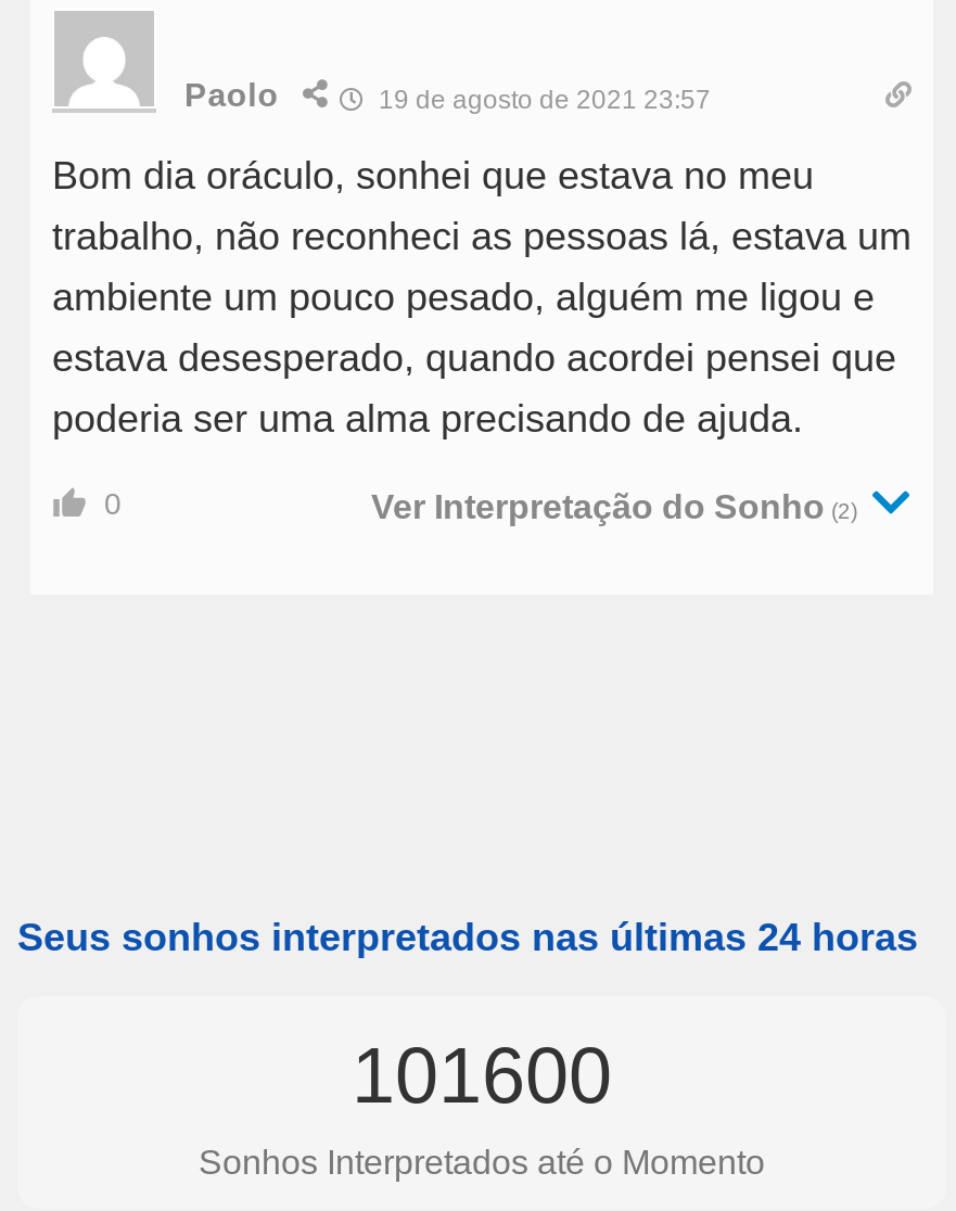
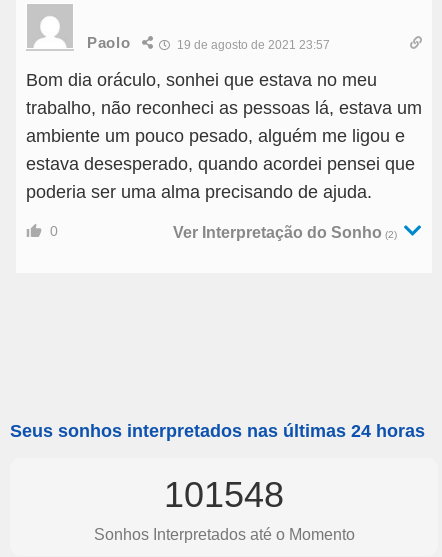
- 101600
+ 101548
